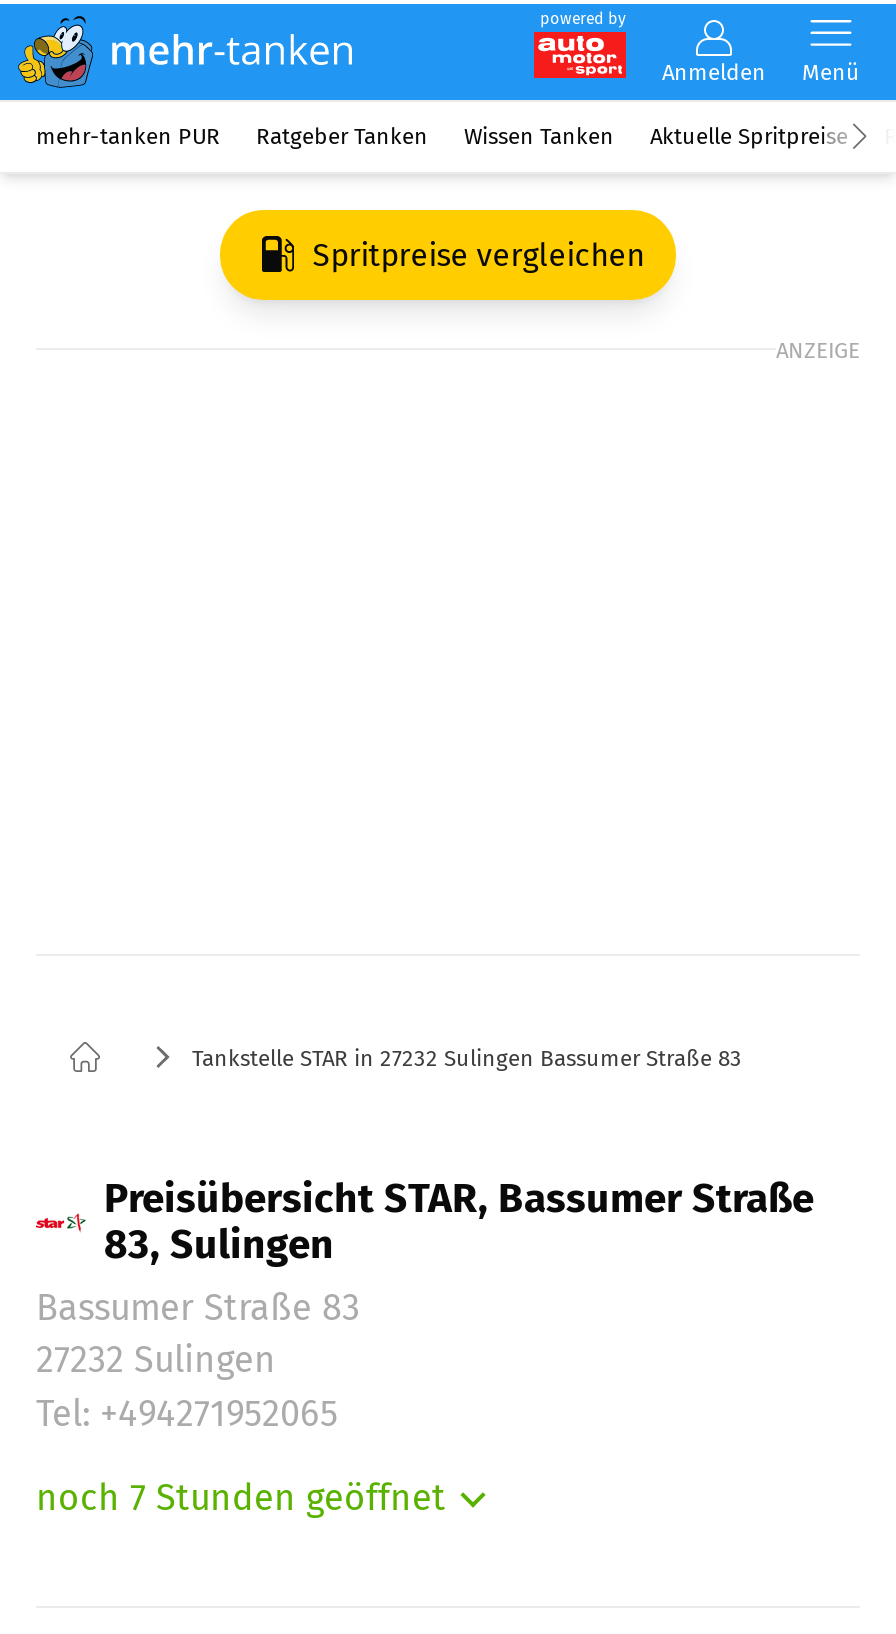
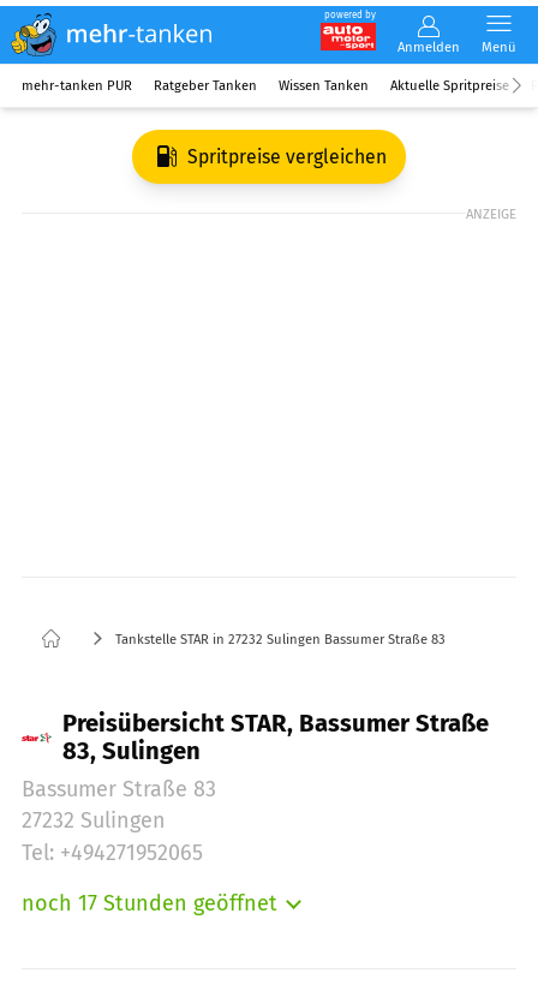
- noch 7 Stunden geöffnet
+ noch 17 Stunden geöffnet
